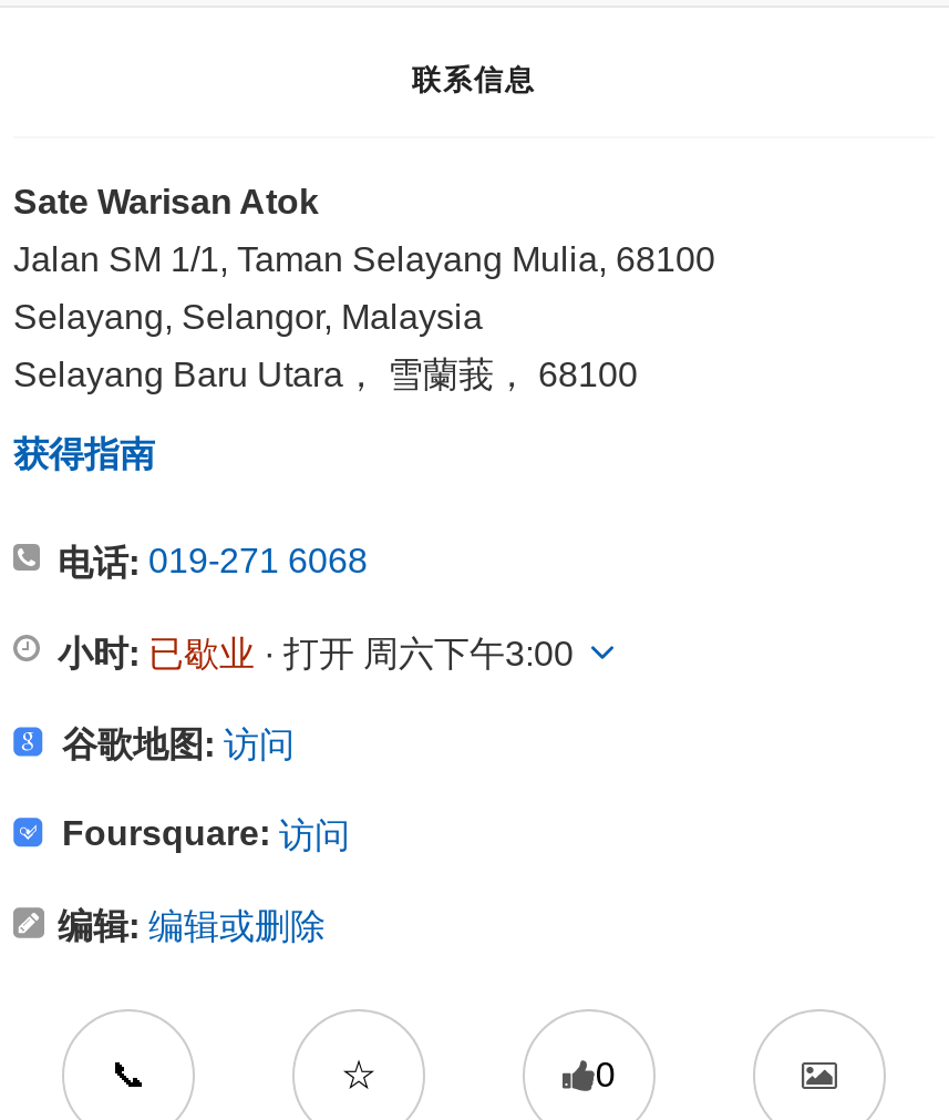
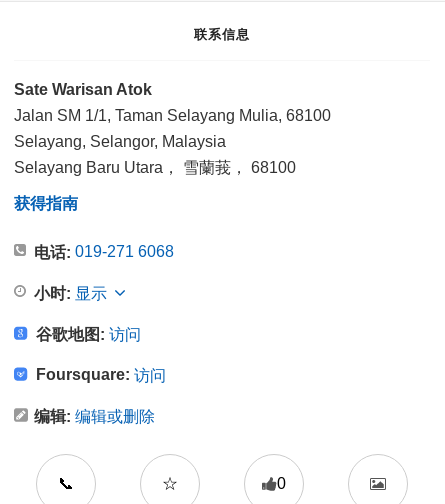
- 小时: 已歇业· 打开 周六下午3:00
+ 小时: 显示
